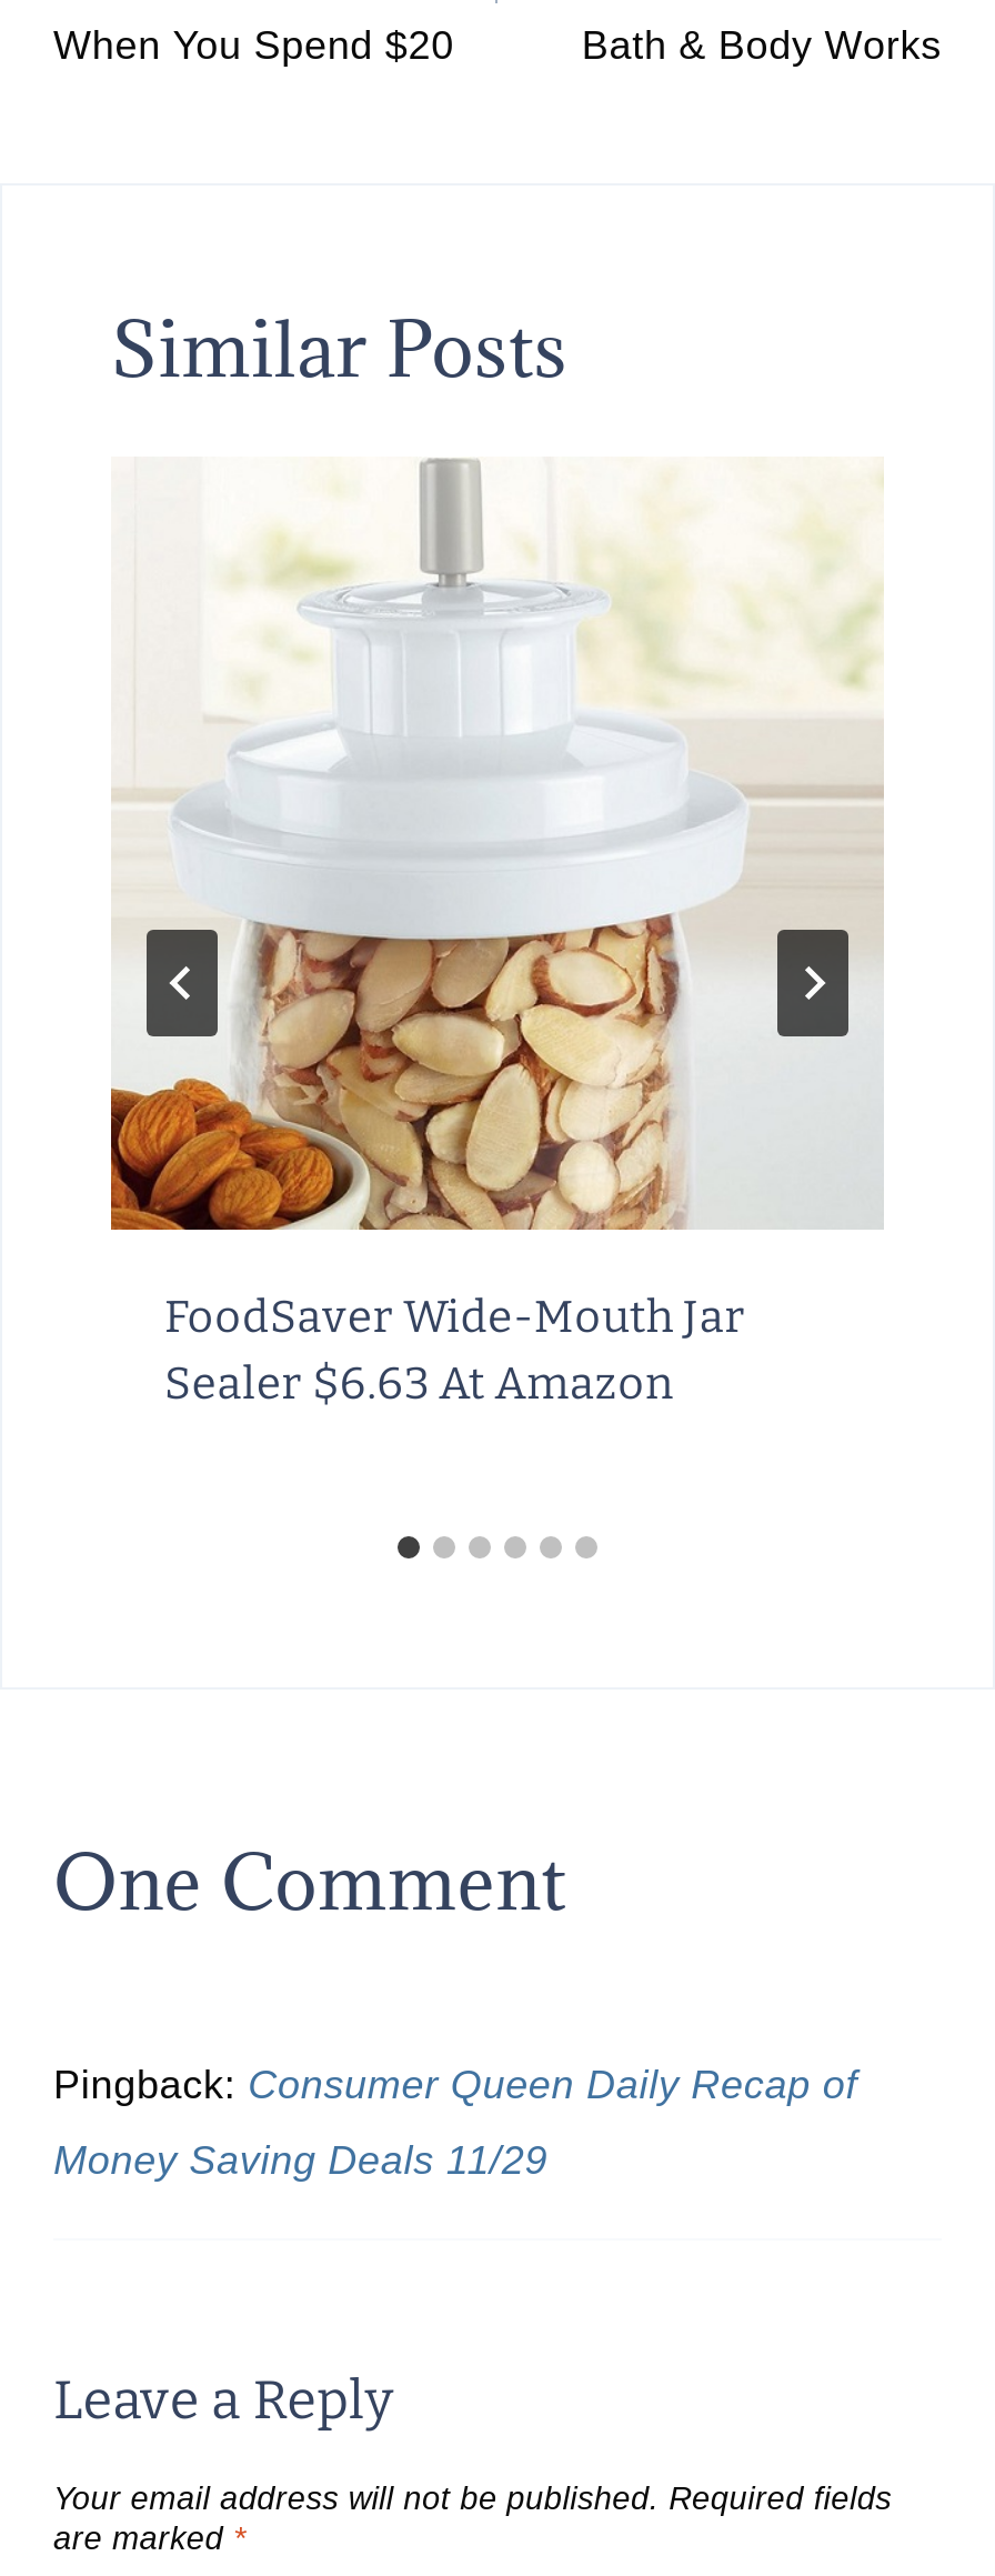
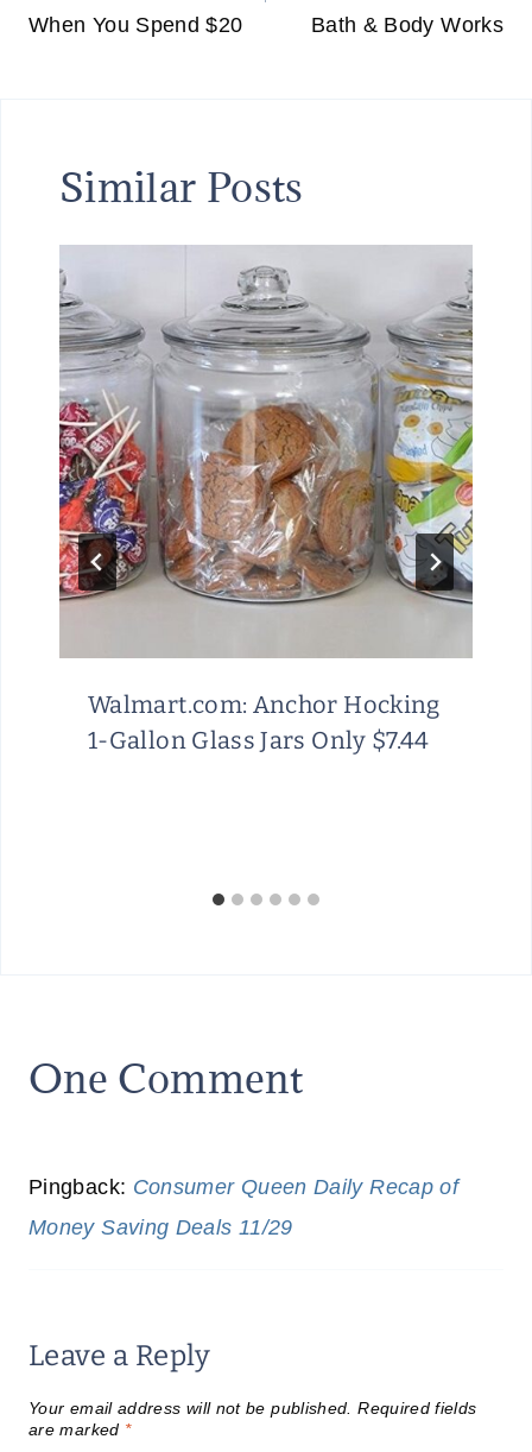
- [image]
- FoodSaver Wide-Mouth Jar
- Sealer $6.63 At Amazon
+ [image]
+ Walmart.com: Anchor Hocking
+ 1-Gallon Glass Jars Only $7.44
